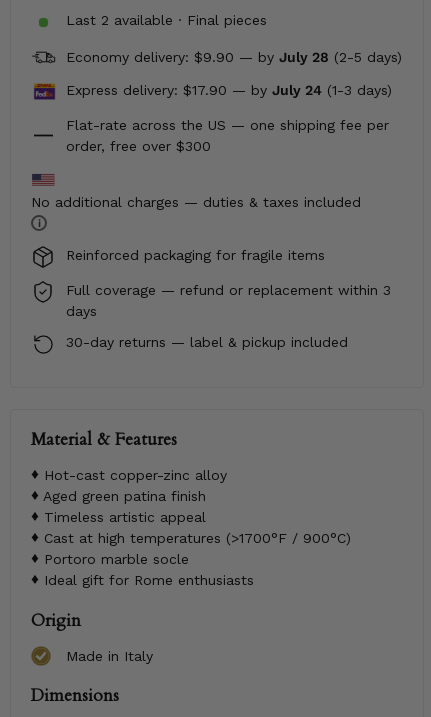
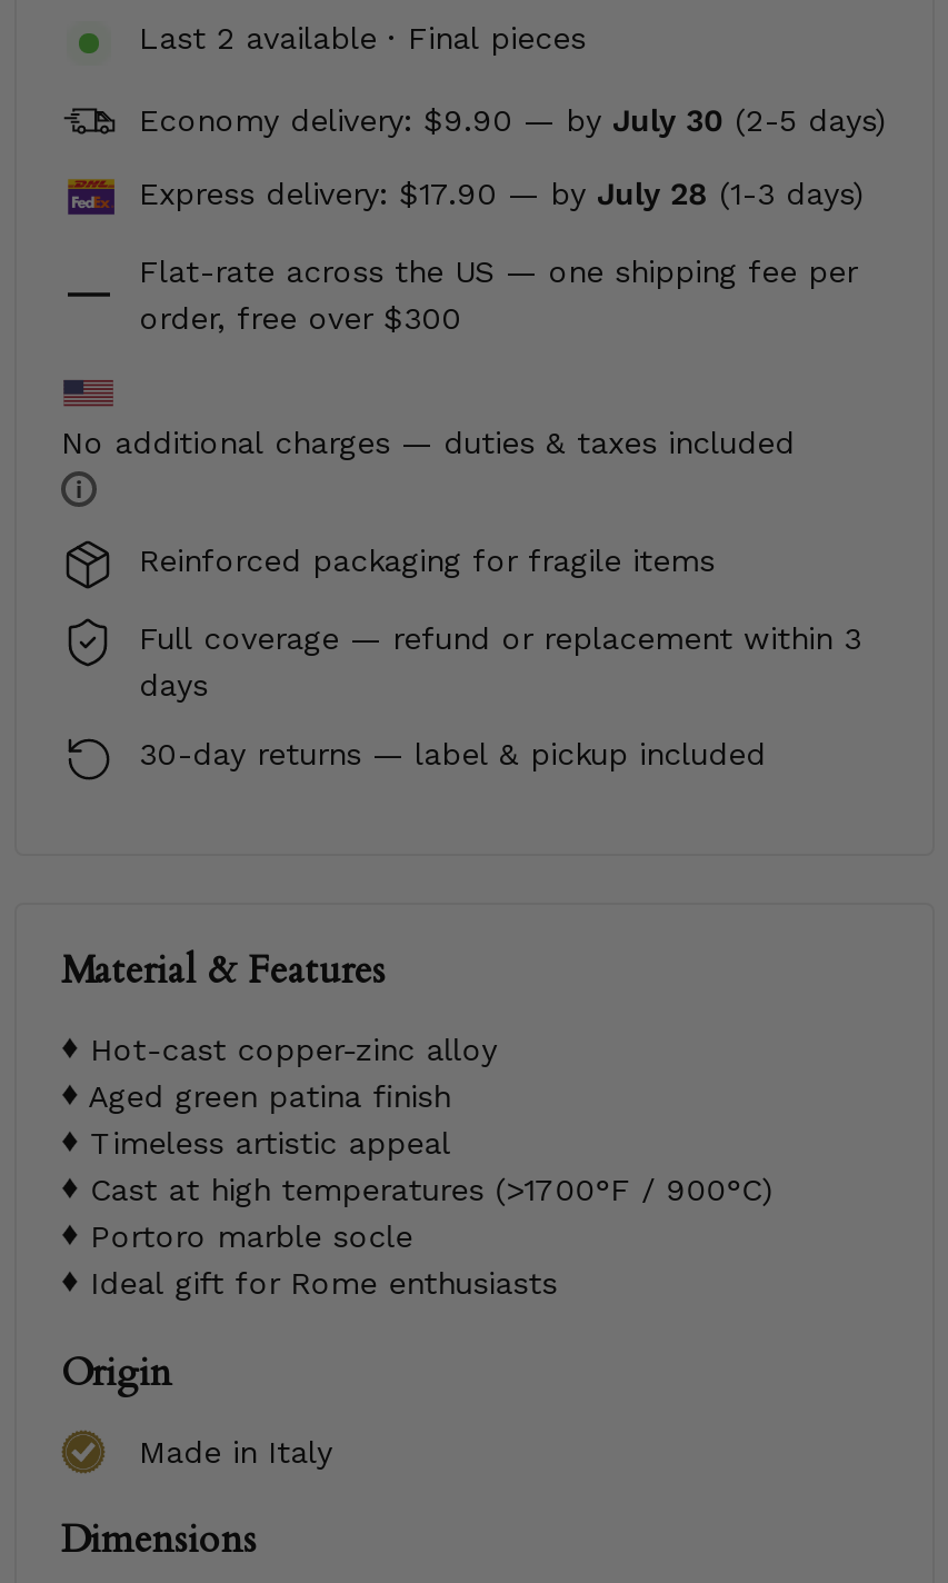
- Economy delivery: $9.90 — by July 28 (2-5 days)
+ Economy delivery: $9.90 — by July 30 (2-5 days)

- Express delivery: $17.90 — by July 24 (1-3 days)
+ Express delivery: $17.90 — by July 28 (1-3 days)
